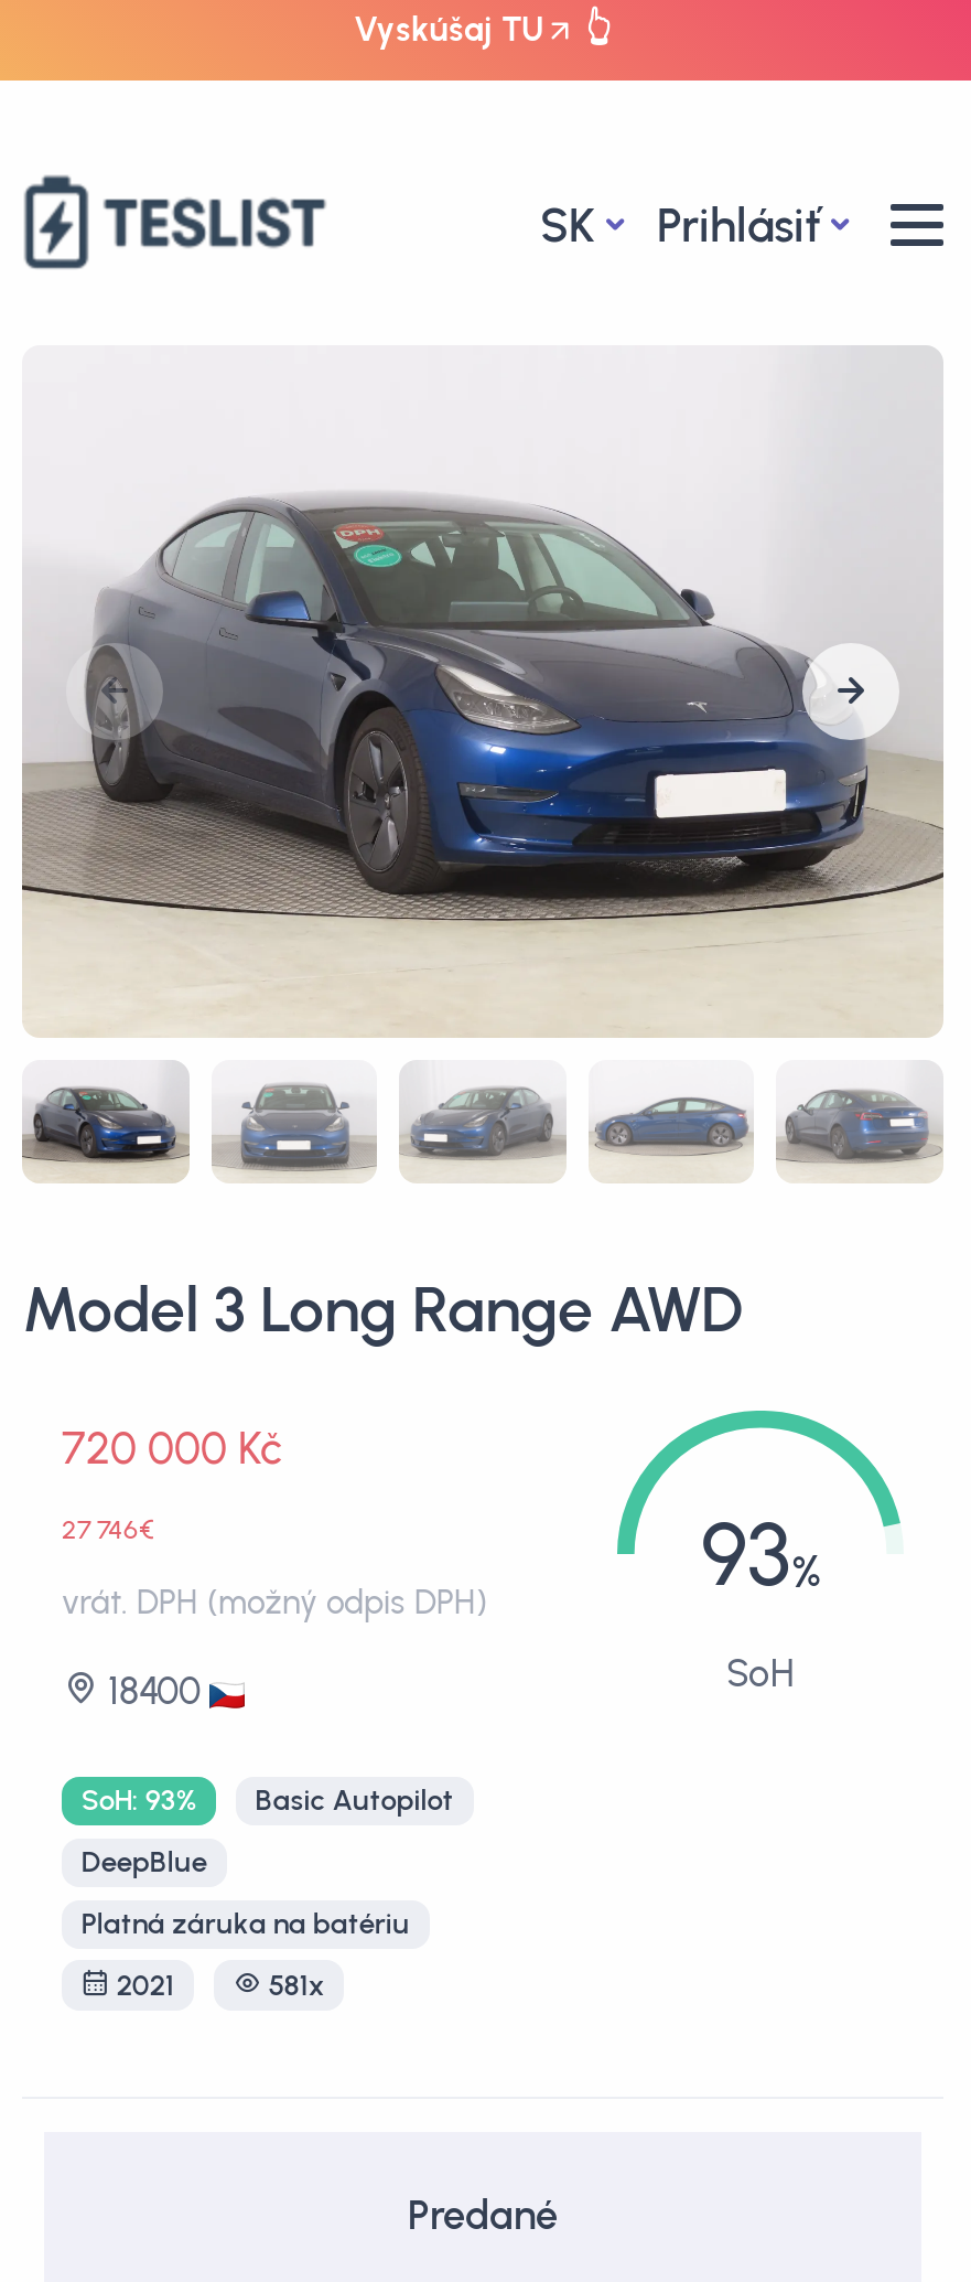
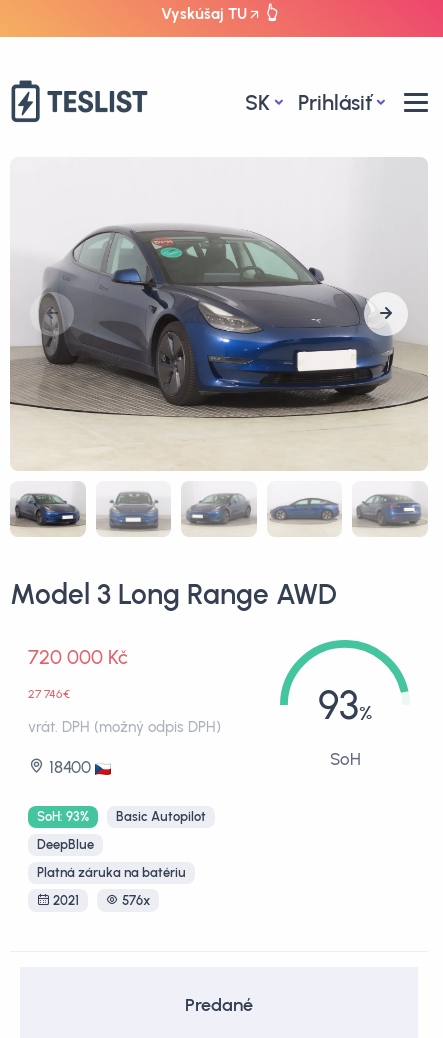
- 581x
+ 576x
